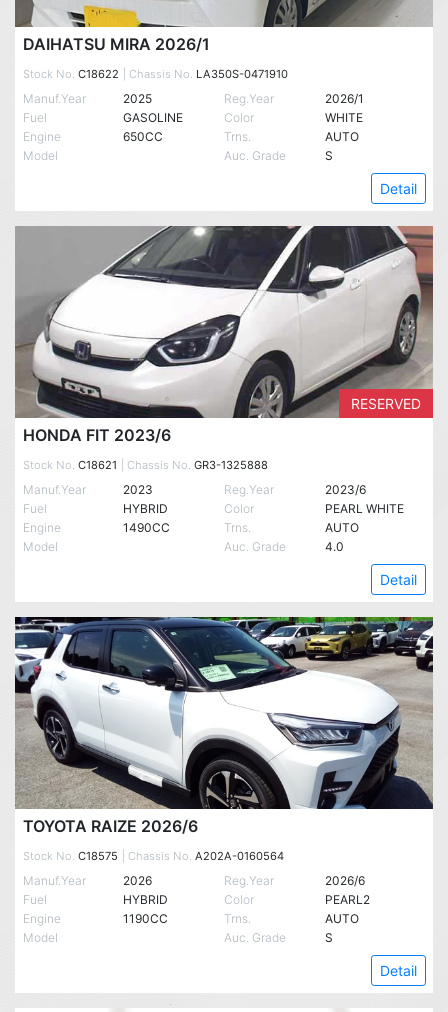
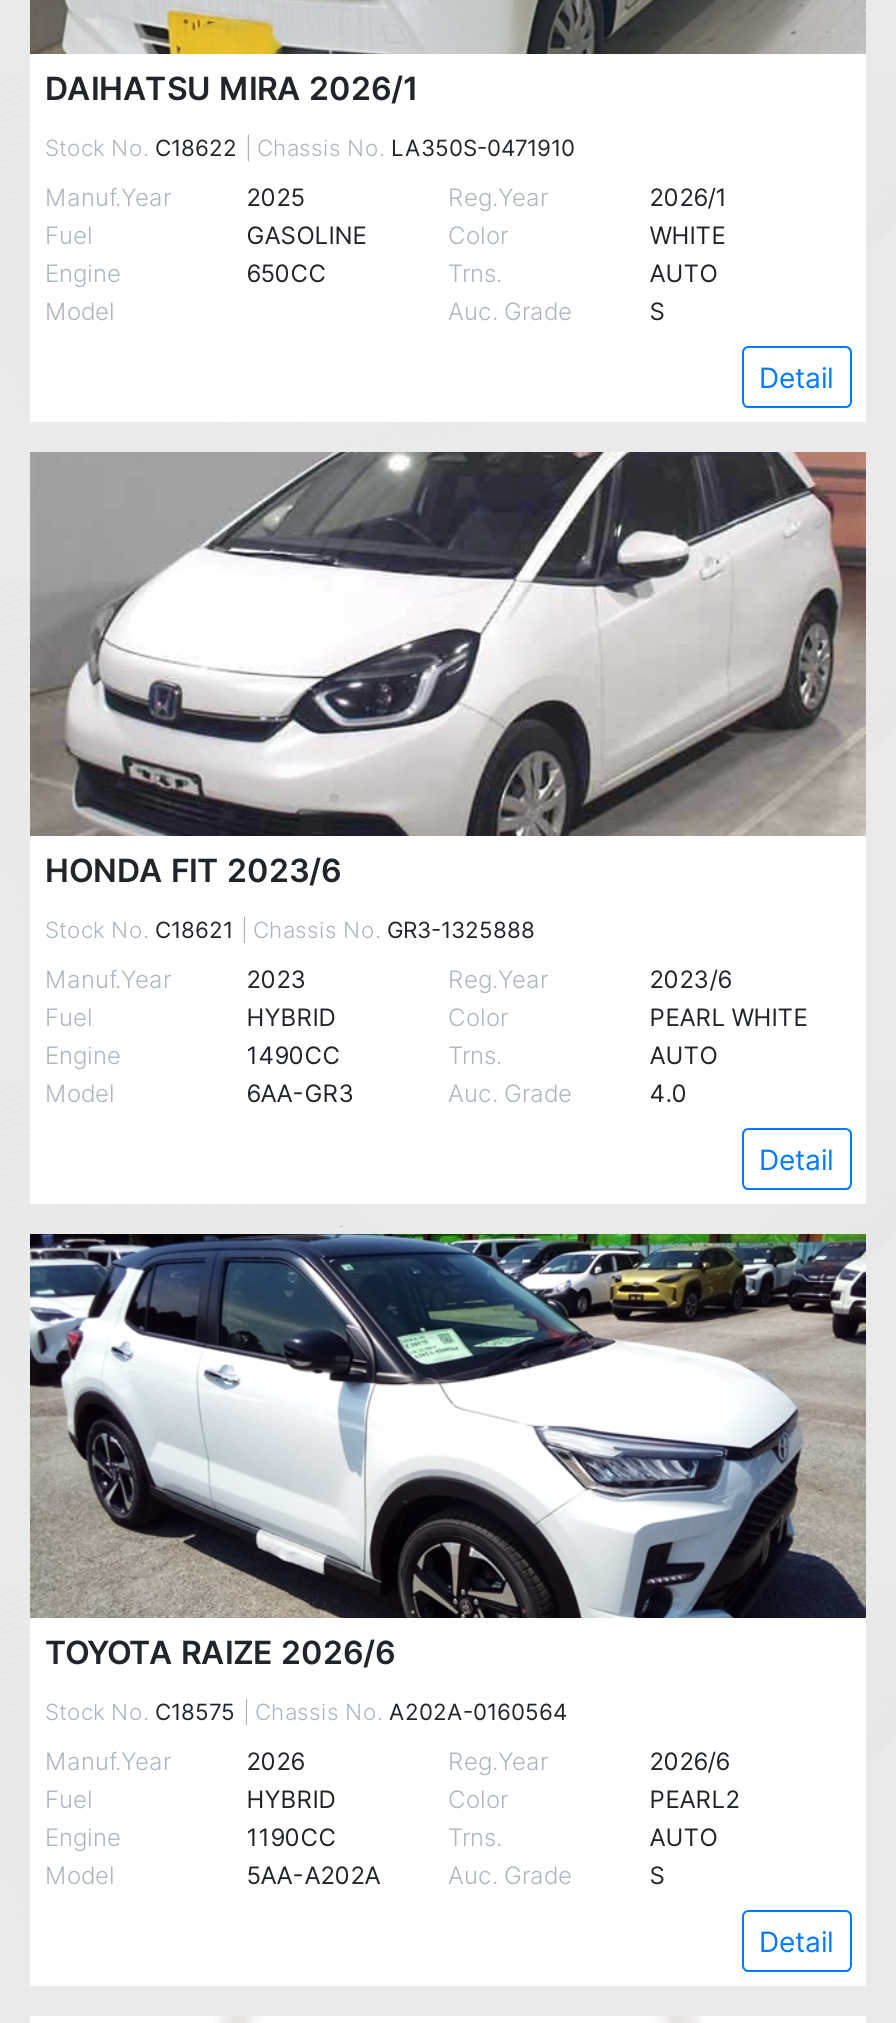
- RESERVED

+ 6AA-GR3

+ 5AA-A202A
